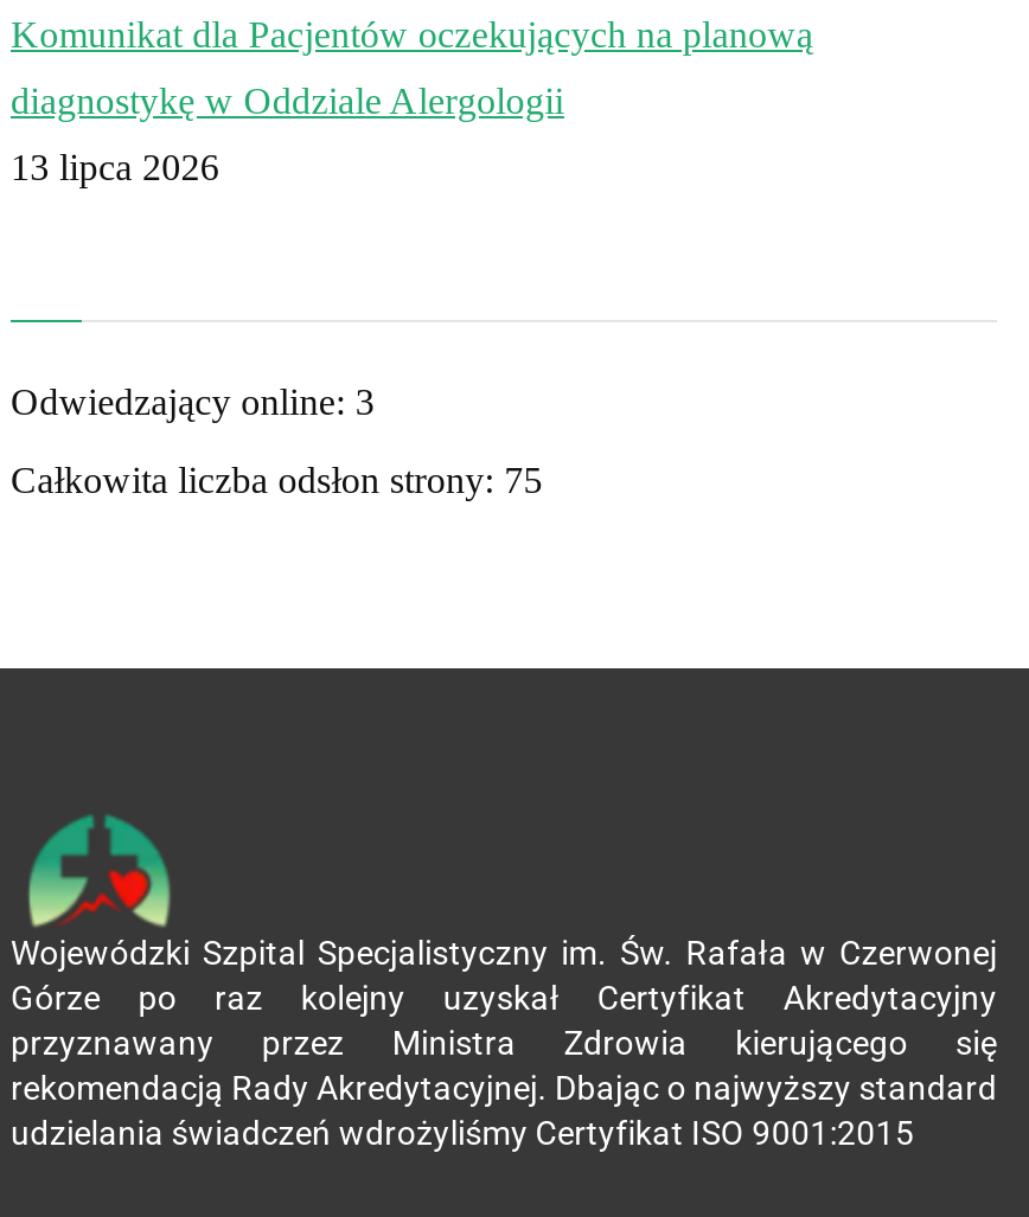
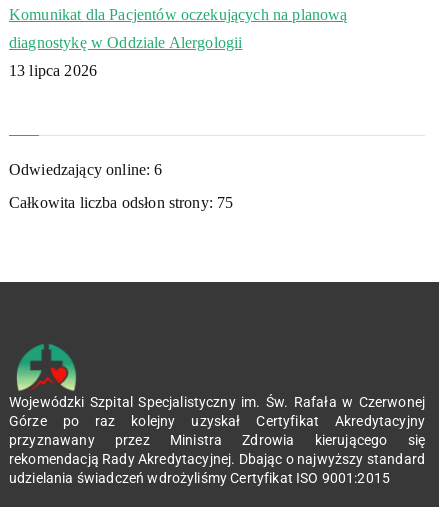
- Odwiedzający online: 3
+ Odwiedzający online: 6
